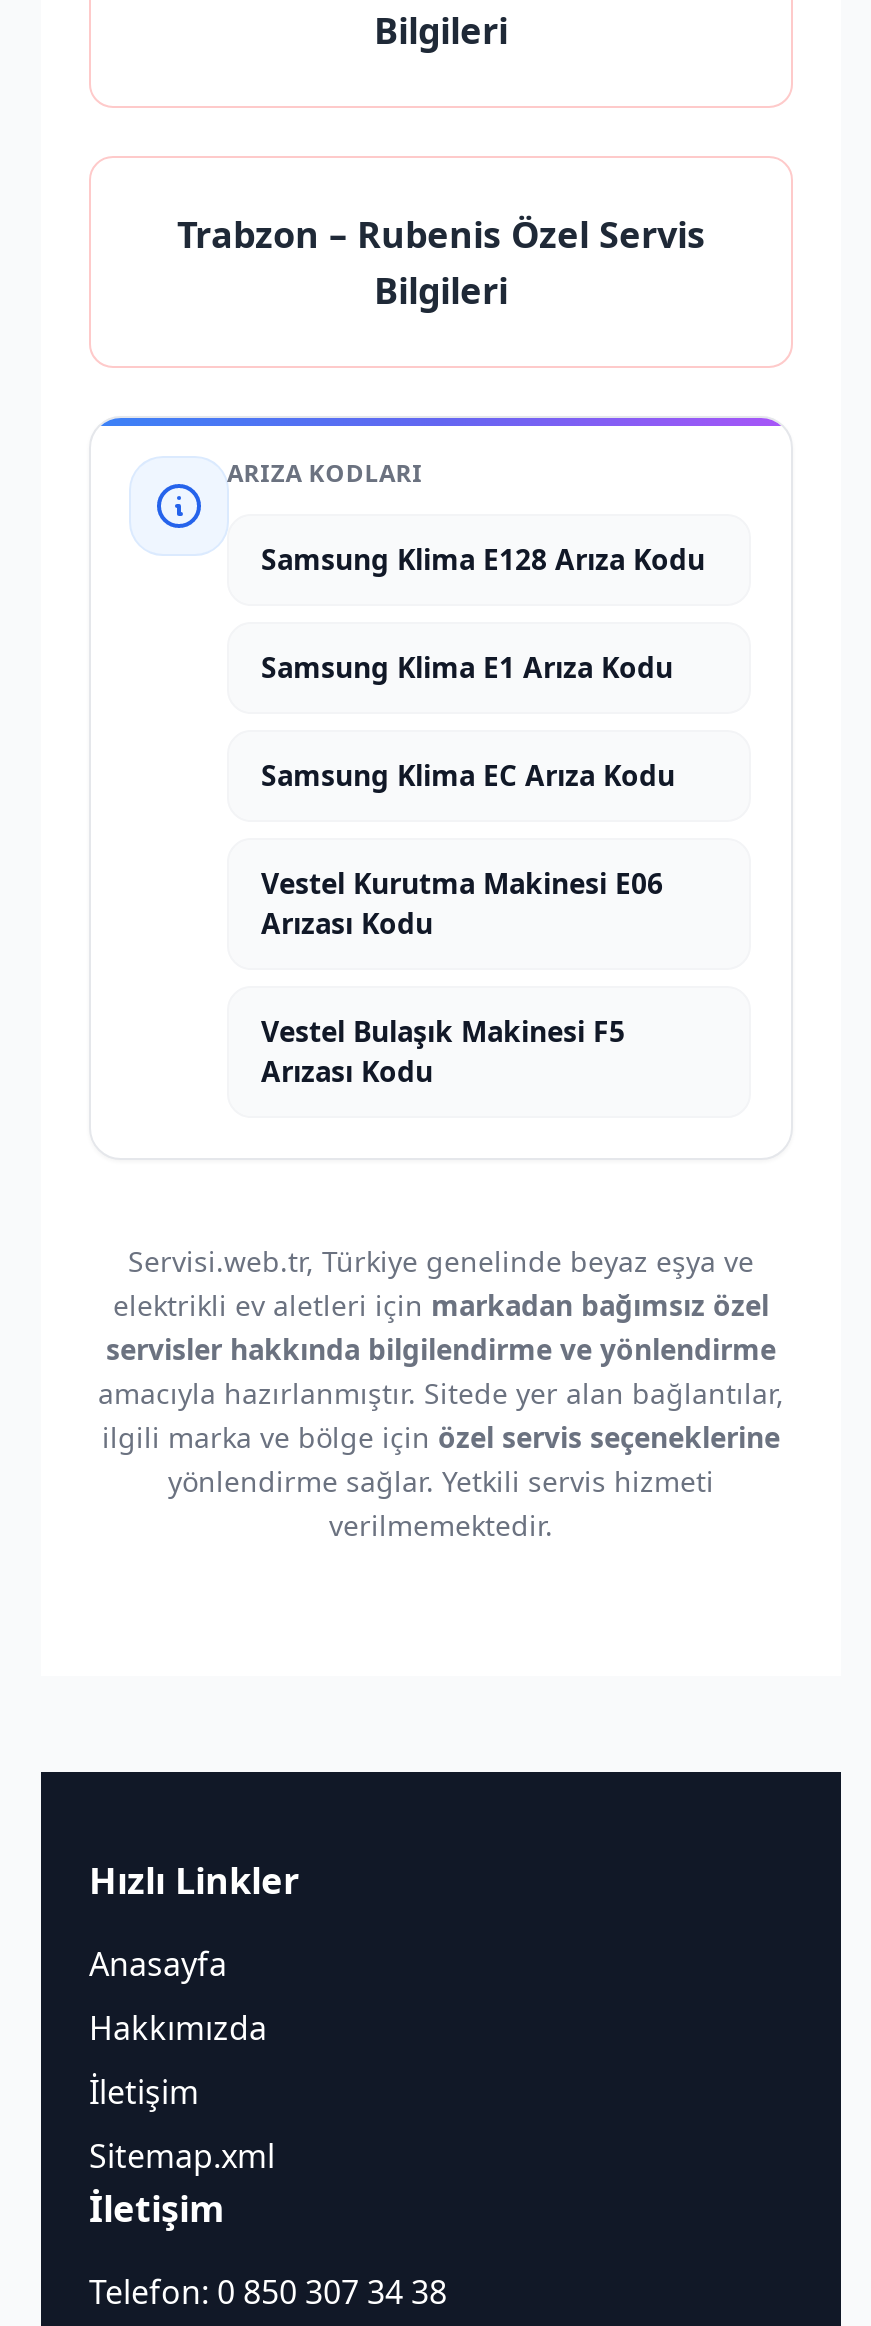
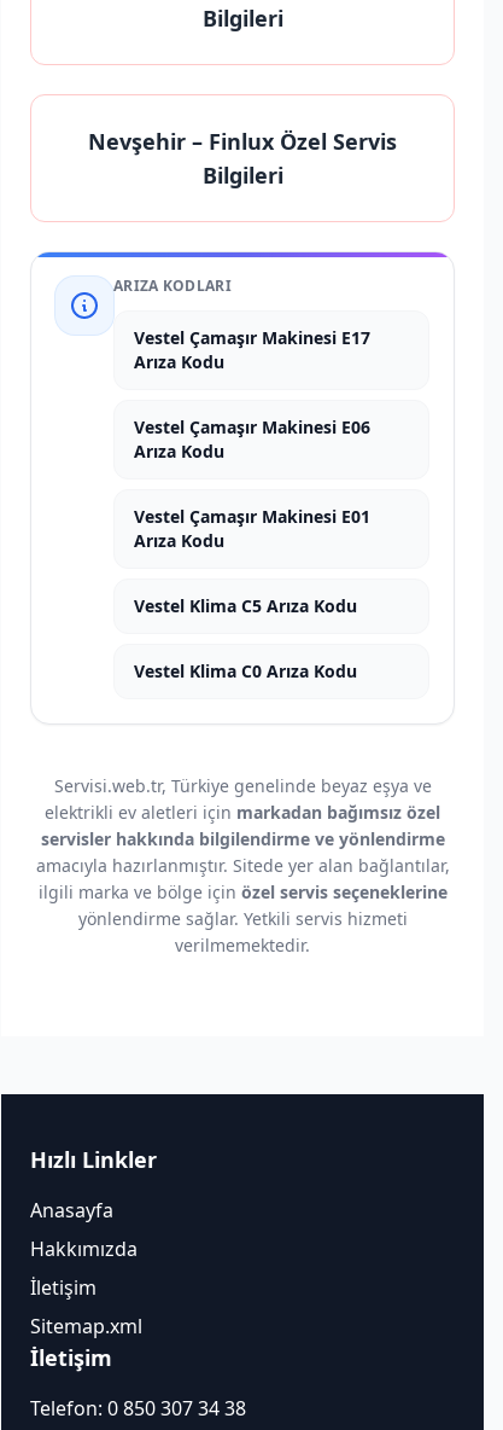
- Trabzon – Rubenis Özel Servis
+ Nevşehir – Finlux Özel Servis

- Samsung Klima E128 Arıza Kodu
+ Vestel Çamaşır Makinesi E17
+ Arıza Kodu

- Samsung Klima E1 Arıza Kodu
+ Vestel Çamaşır Makinesi E06
+ Arıza Kodu

- Samsung Klima EC Arıza Kodu
+ Vestel Çamaşır Makinesi E01
+ Arıza Kodu

- Vestel Kurutma Makinesi E06
- Arızası Kodu
+ Vestel Klima C5 Arıza Kodu

- Vestel Bulaşık Makinesi F5
- Arızası Kodu
+ Vestel Klima C0 Arıza Kodu
